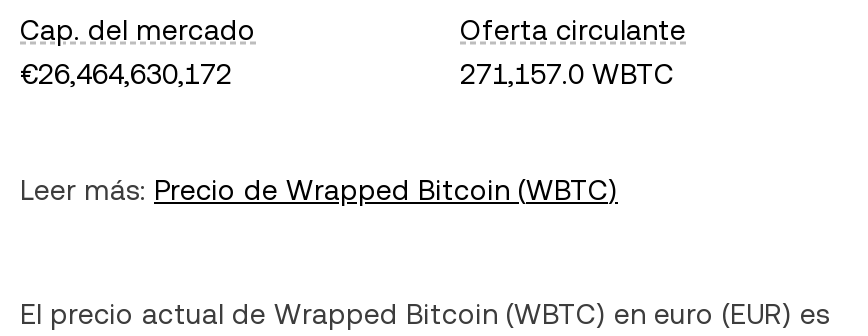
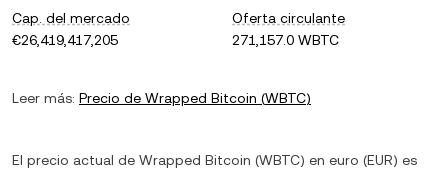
- €26,464,630,172
+ €26,419,417,205
